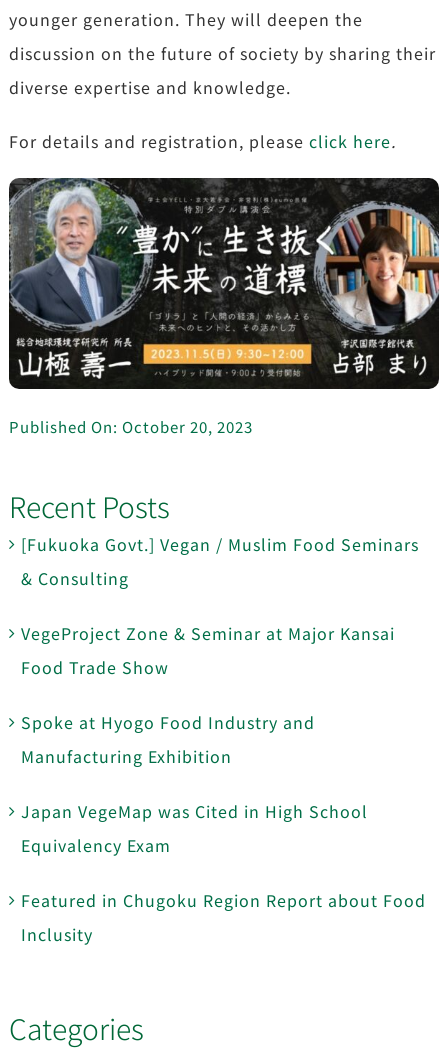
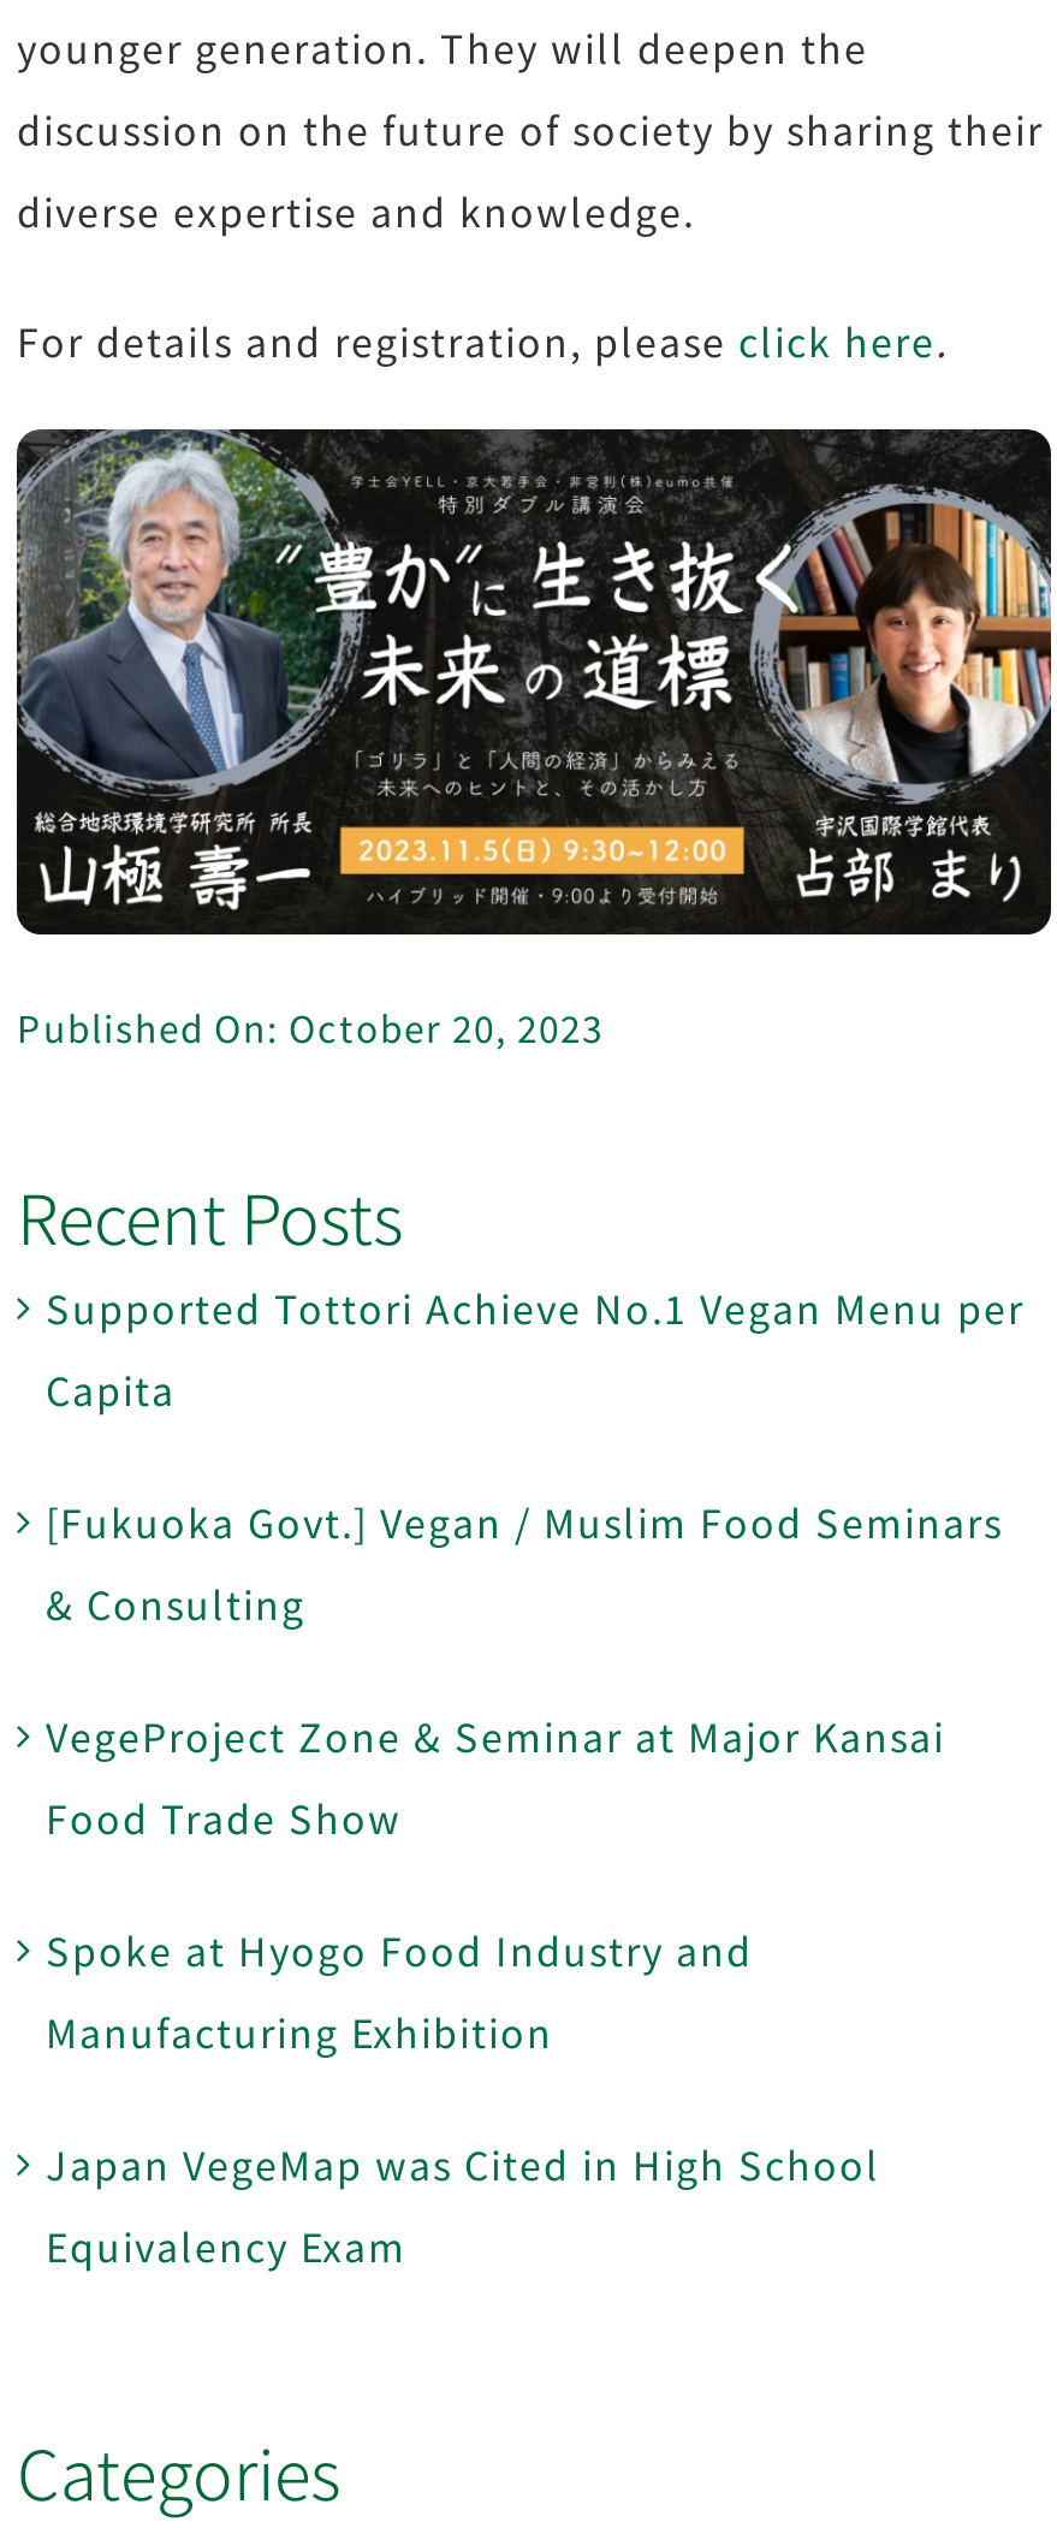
+ Supported Tottori Achieve No.1 Vegan Menu per
+ Capita

moved down: [Fukuoka Govt.] Vegan / Muslim Food Seminars | & Consulting | VegeProject Zone & Seminar at Major Kansai | Food Trade Show | Spoke at Hyogo Food Industry and | Manufacturing Exhibition | Japan VegeMap was Cited in High School | Equivalency Exam

- Featured in Chugoku Region Report about Food
- Inclusity
